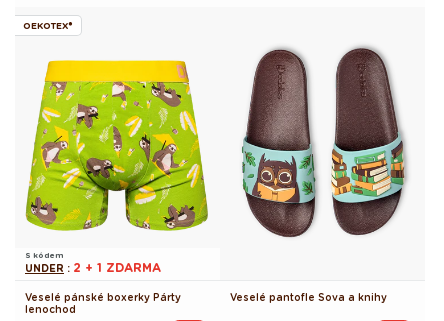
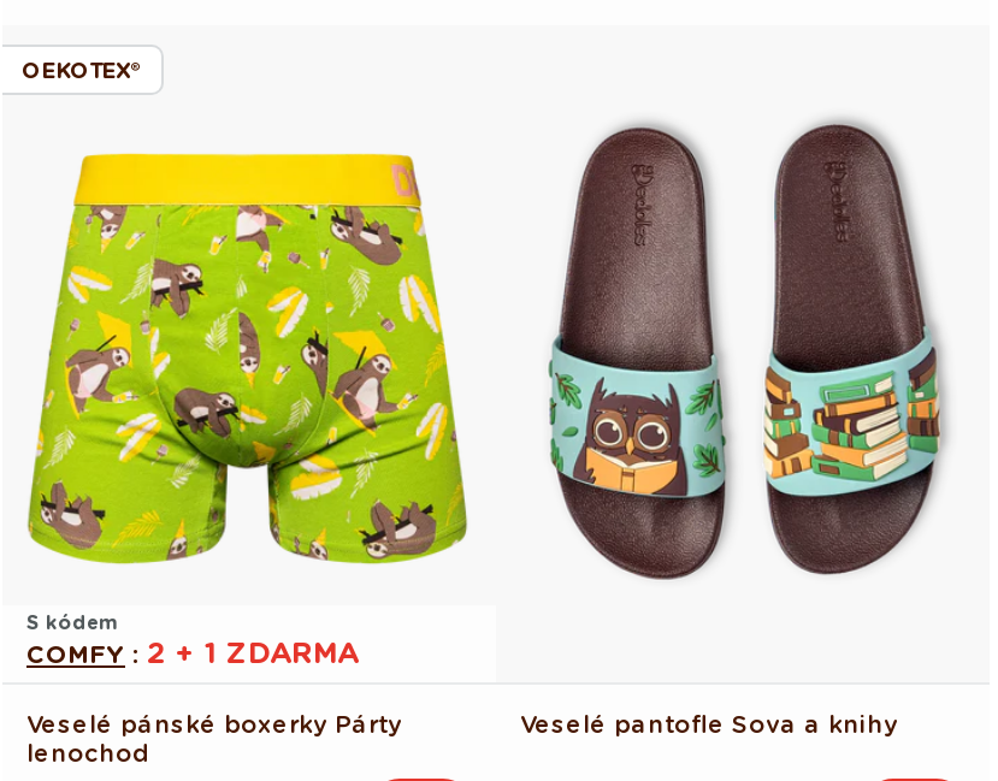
- UNDER: 2 + 1 ZDARMA
+ COMFY: 2 + 1 ZDARMA
